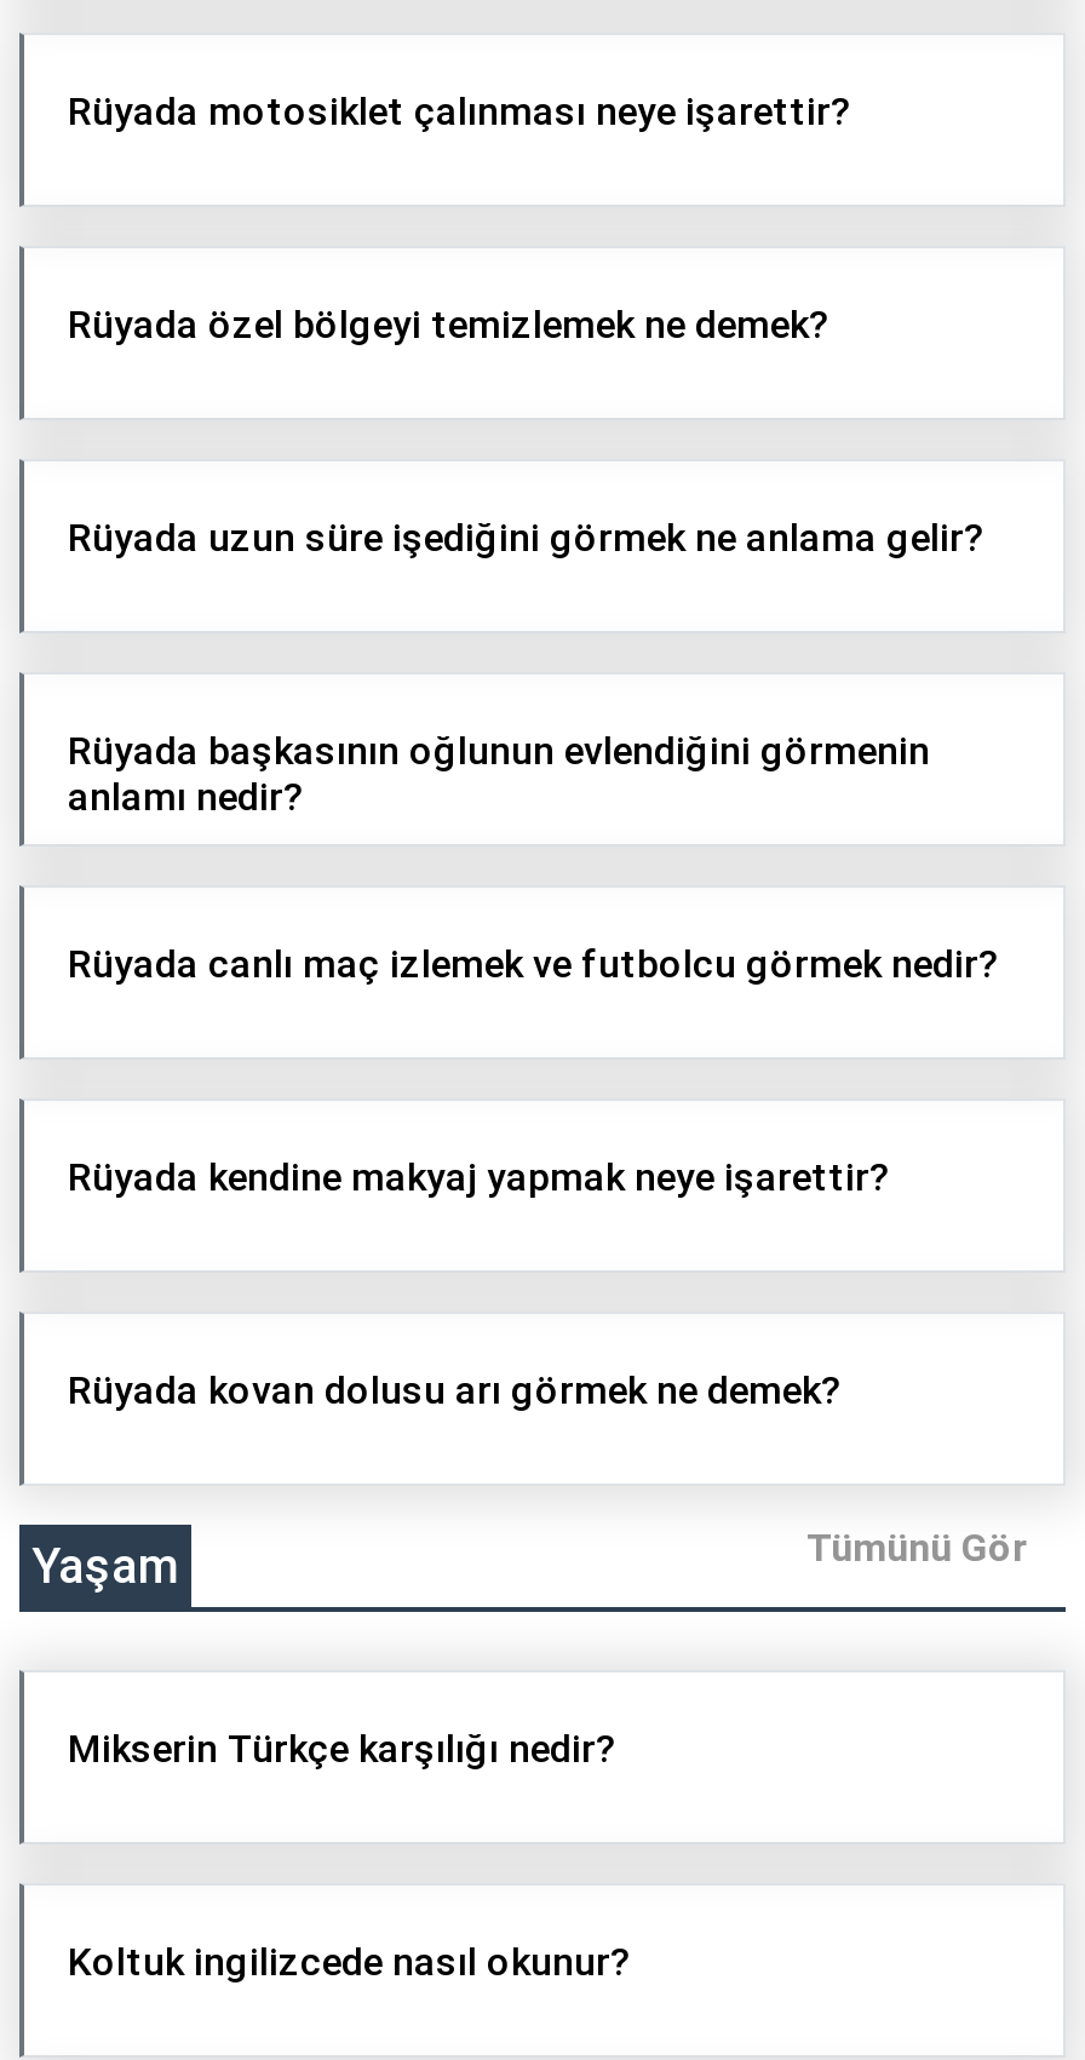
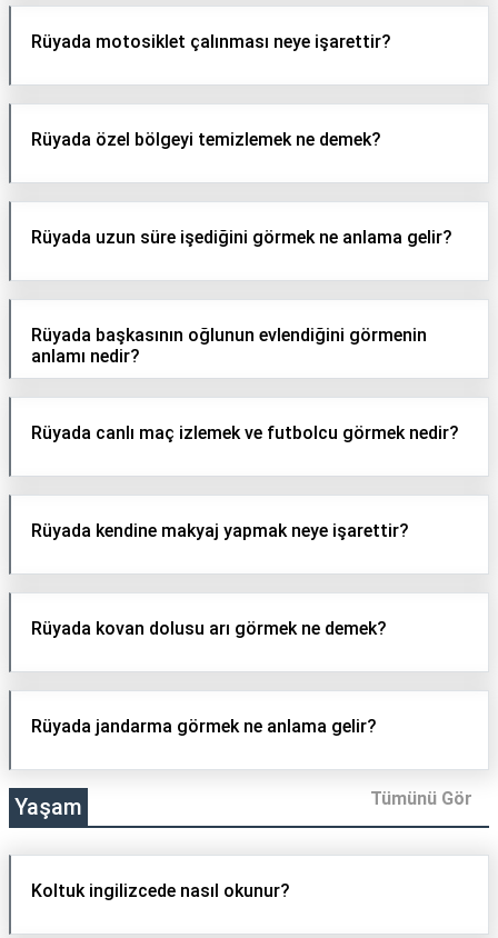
+ Rüyada jandarma görmek ne anlama gelir?

moved down: Yaşam | Tümünü Gör

- Mikserin Türkçe karşılığı nedir?
